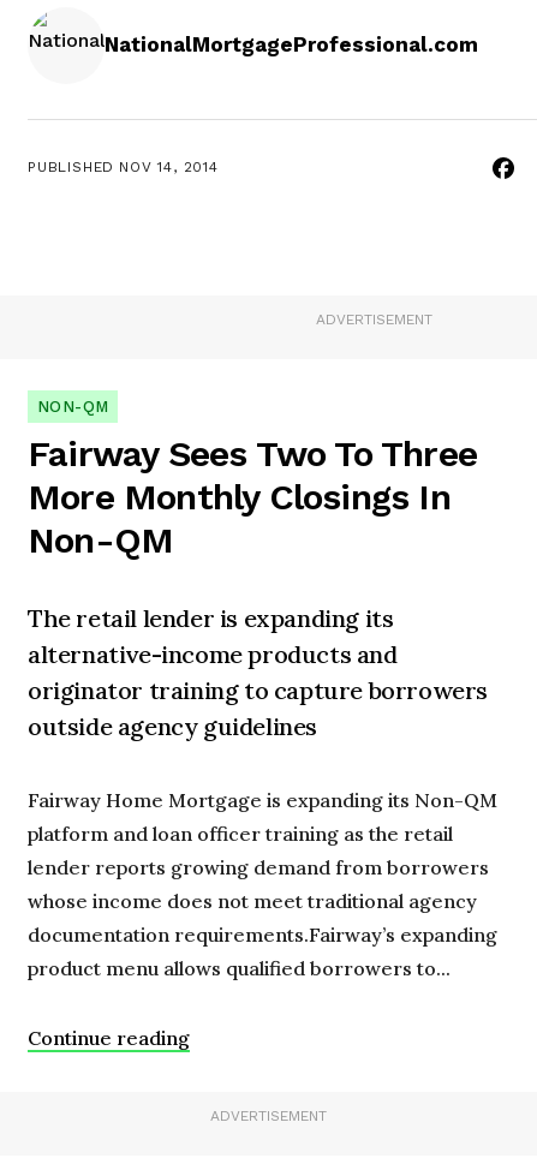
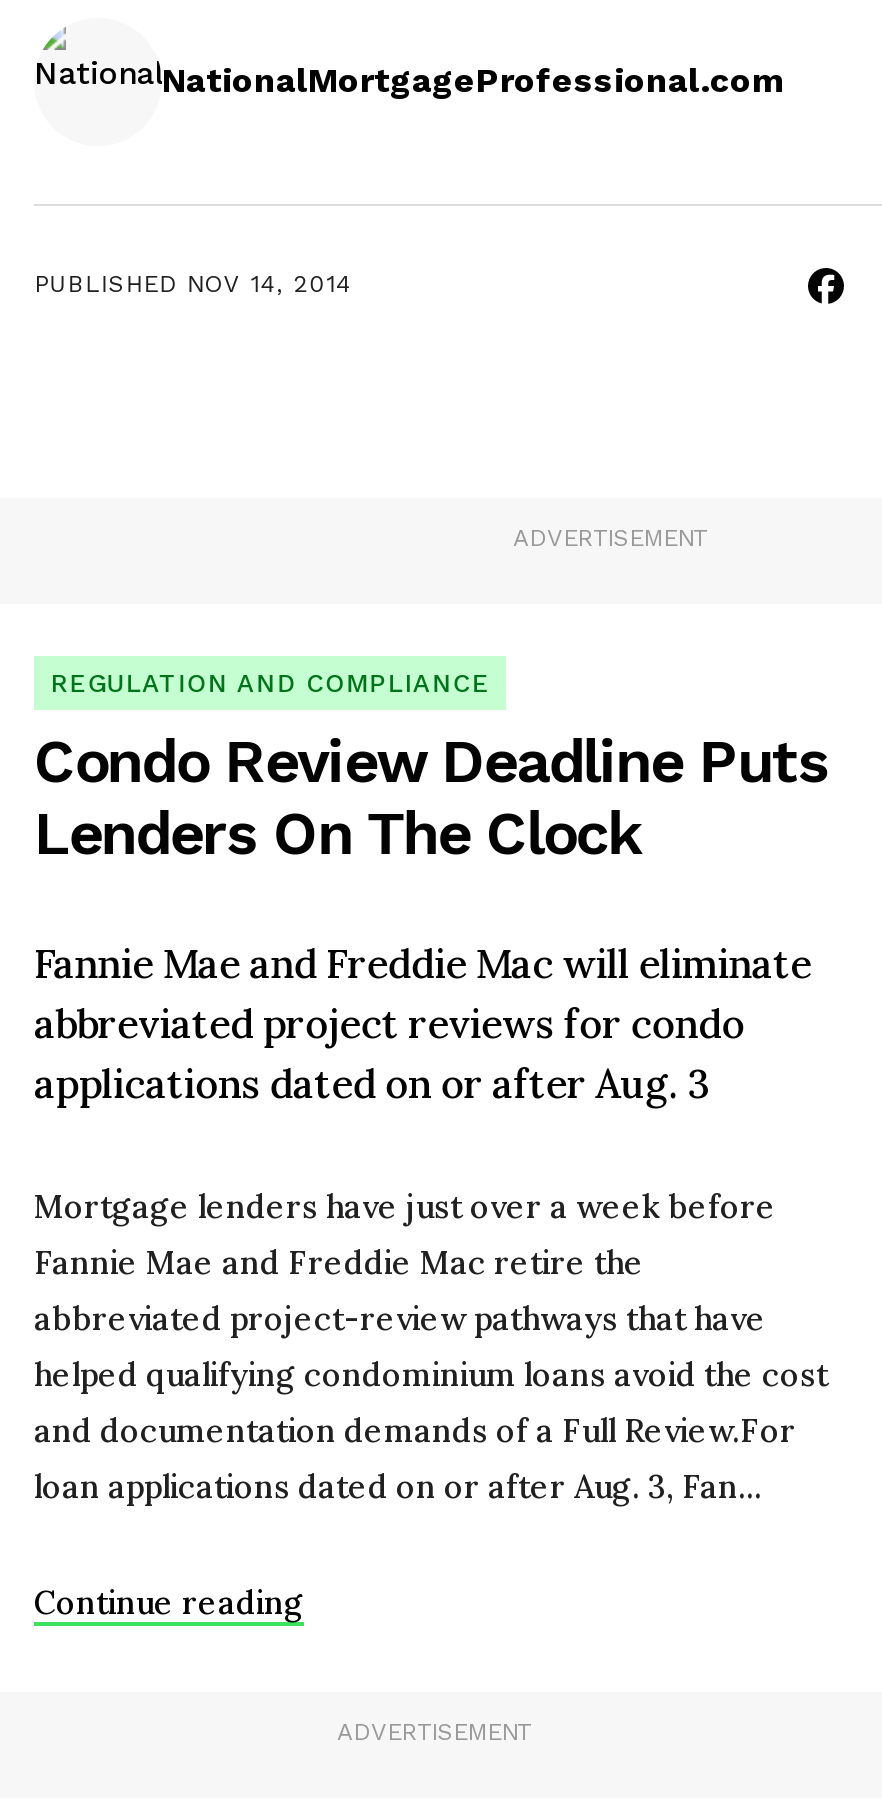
- NON-QM
- Fairway Sees Two To Three
- More Monthly Closings In
- Non-QM
+ REGULATION AND COMPLIANCE
+ Condo Review Deadline Puts
+ Lenders On The Clock

- The retail lender is expanding its
- alternative-income products and
- originator training to capture borrowers
- outside agency guidelines
+ Fannie Mae and Freddie Mac will eliminate
+ abbreviated project reviews for condo
+ applications dated on or after Aug. 3

- Fairway Home Mortgage is expanding its Non-QM
- platform and loan officer training as the retail
- lender reports growing demand from borrowers
- whose income does not meet traditional agency
- documentation requirements.Fairway’s expanding
- product menu allows qualified borrowers to...
+ Mortgage lenders have just over a week before
+ Fannie Mae and Freddie Mac retire the
+ abbreviated project-review pathways that have
+ helped qualifying condominium loans avoid the cost
+ and documentation demands of a Full Review.For
+ loan applications dated on or after Aug. 3, Fan...
